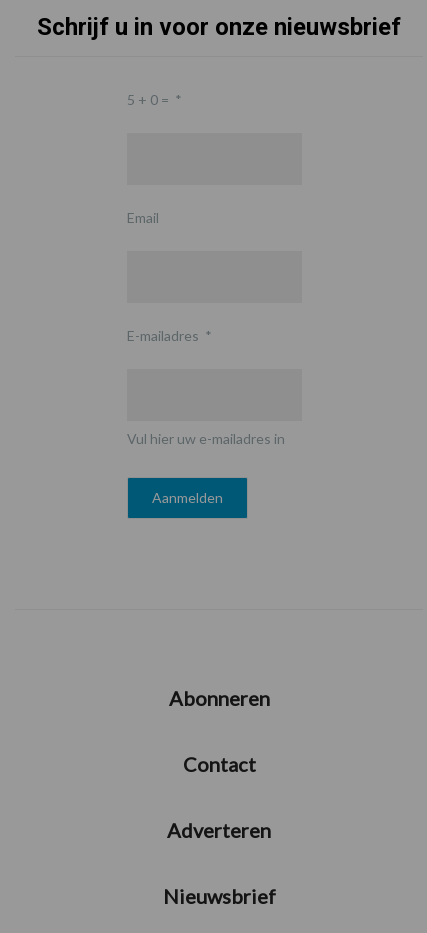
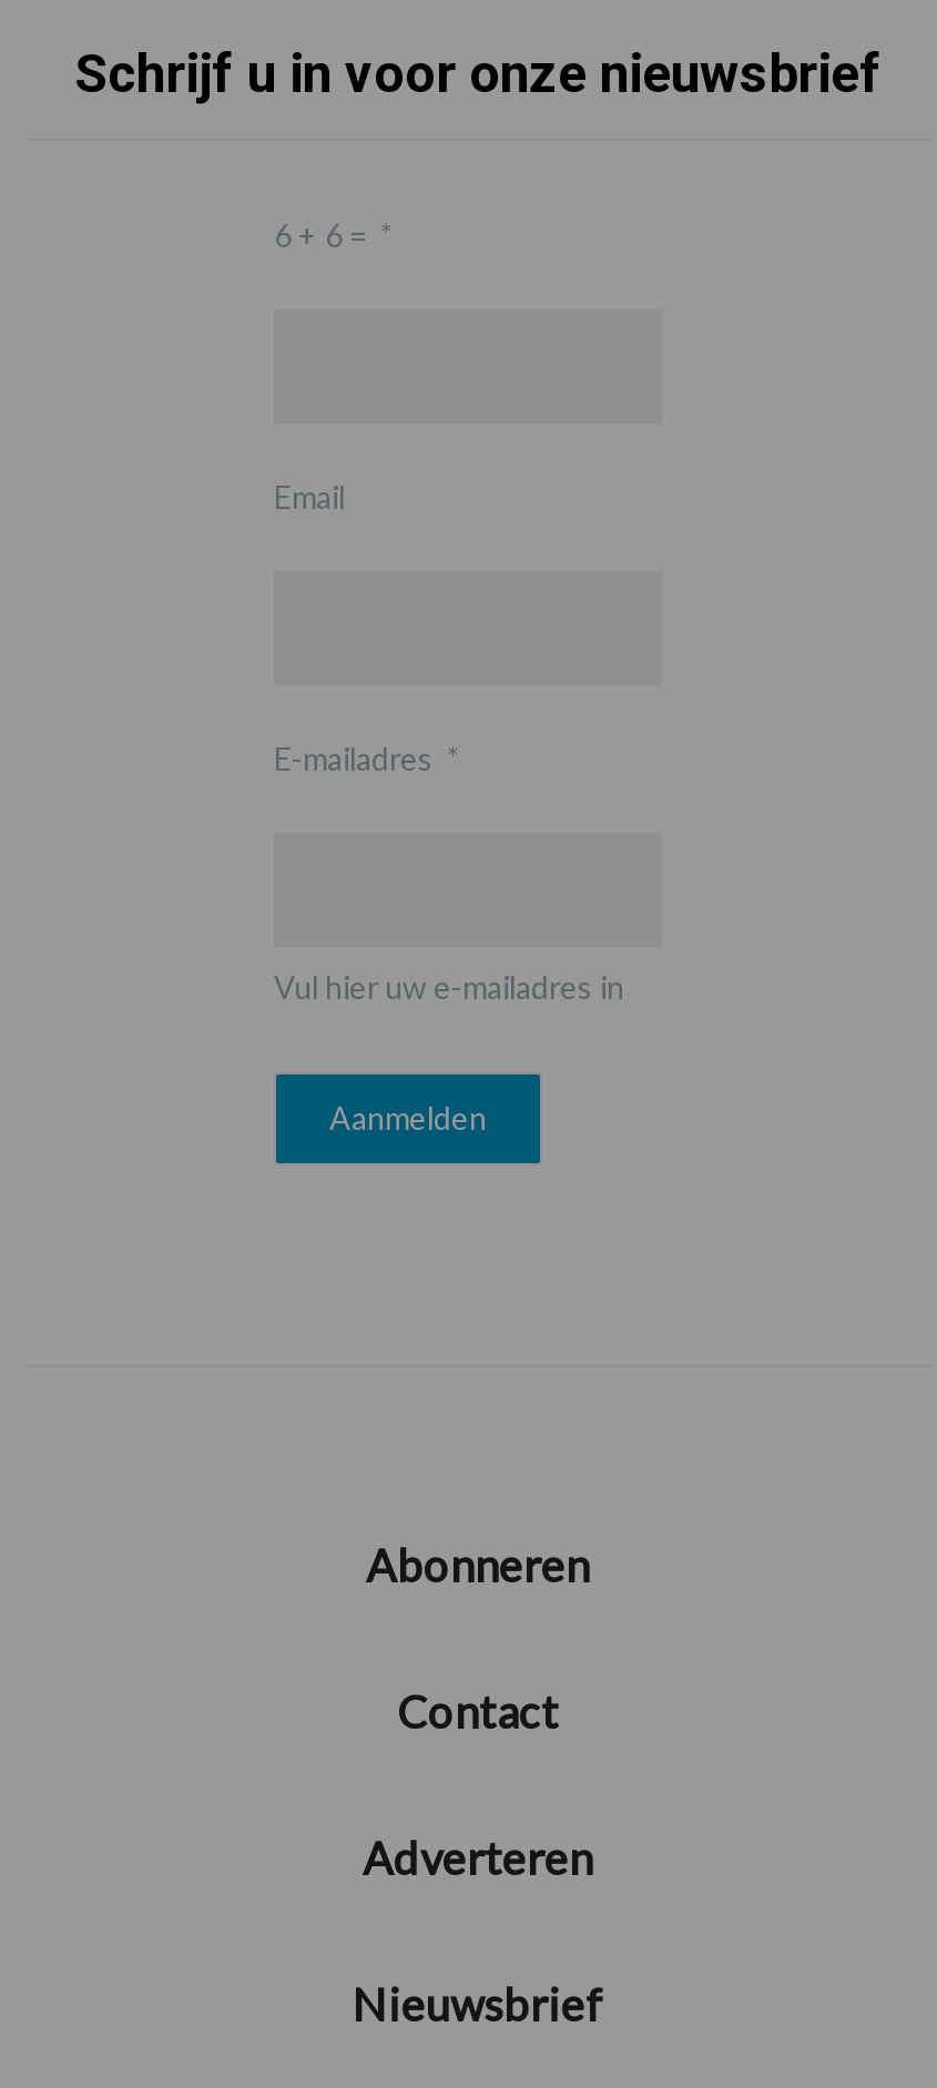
- 5 + 0 = *
+ 6 + 6 = *
